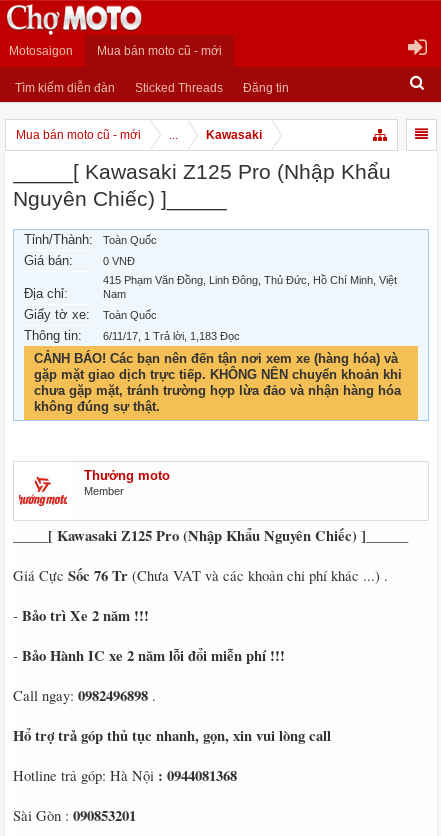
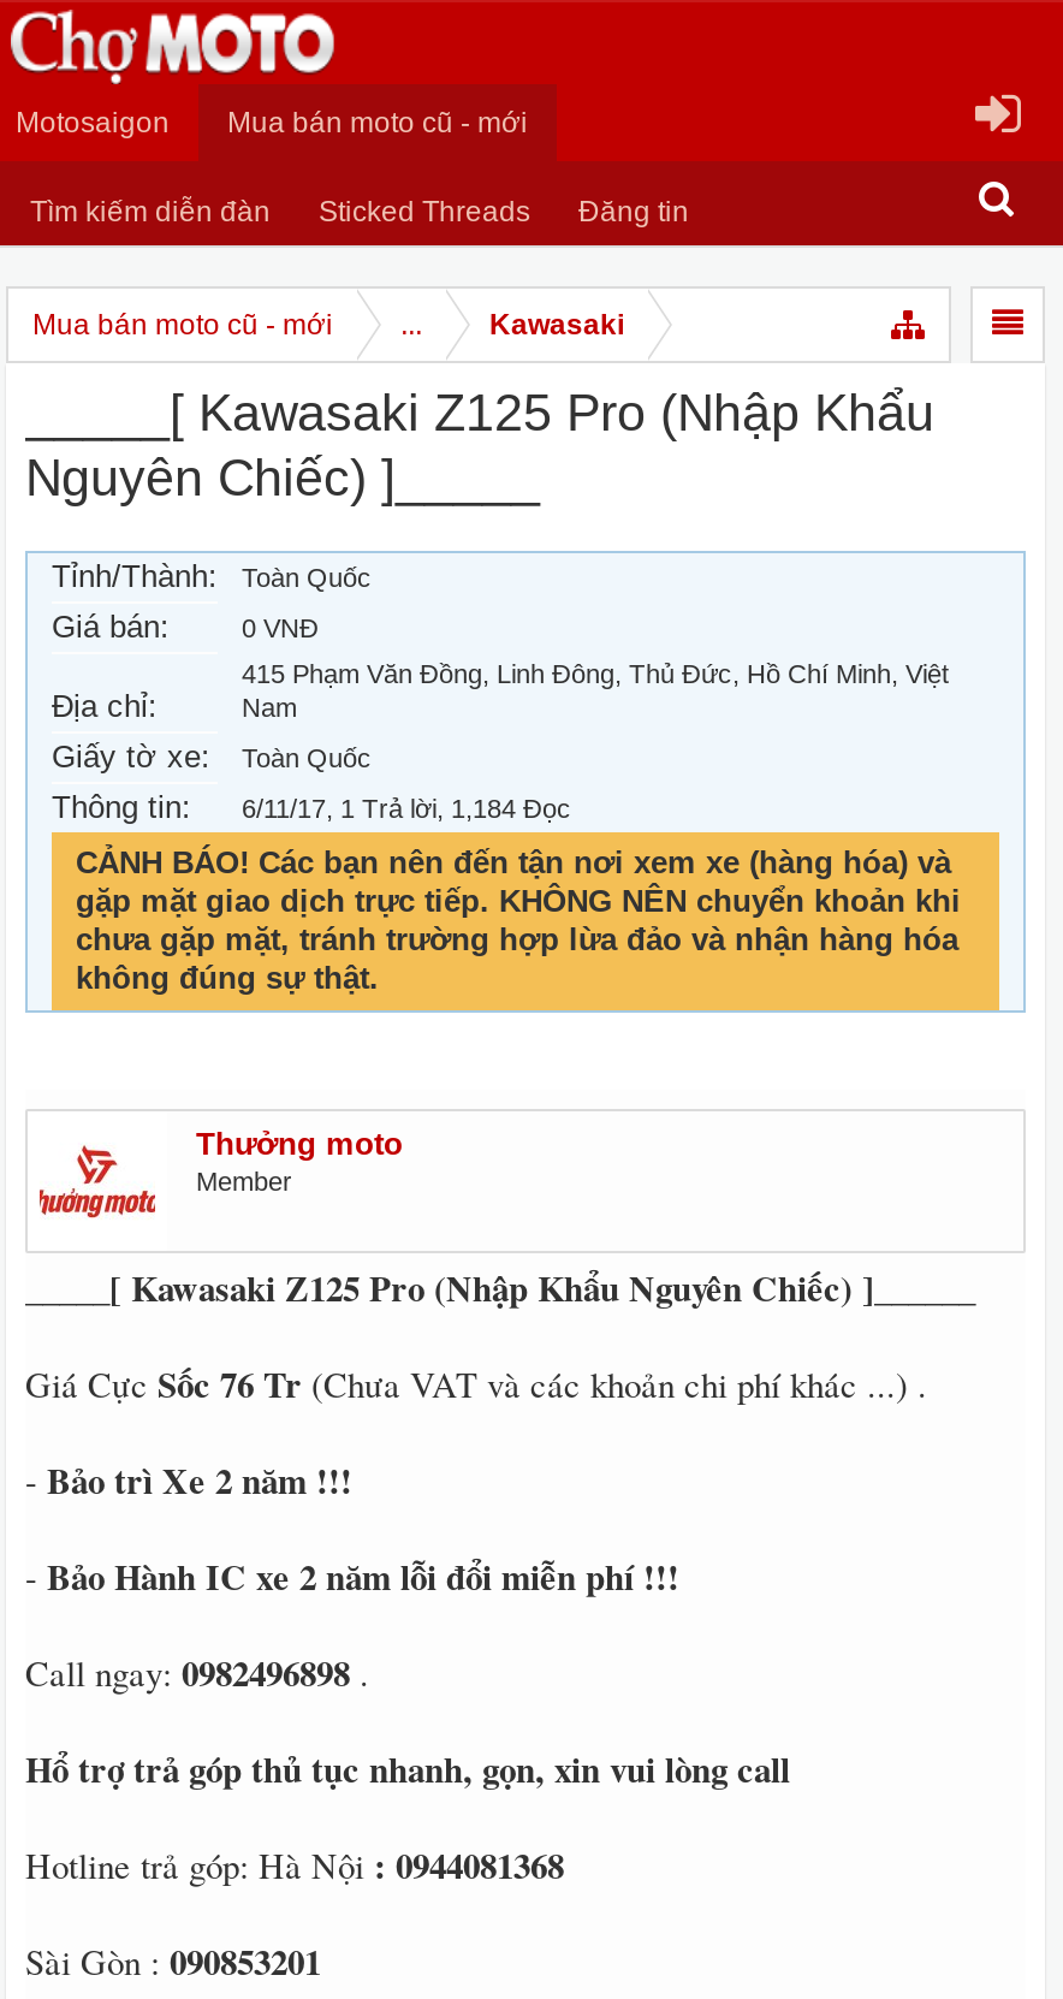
- Thông tin: 6/11/17, 1 Trả lời, 1,183 Đọc
+ Thông tin: 6/11/17, 1 Trả lời, 1,184 Đọc
